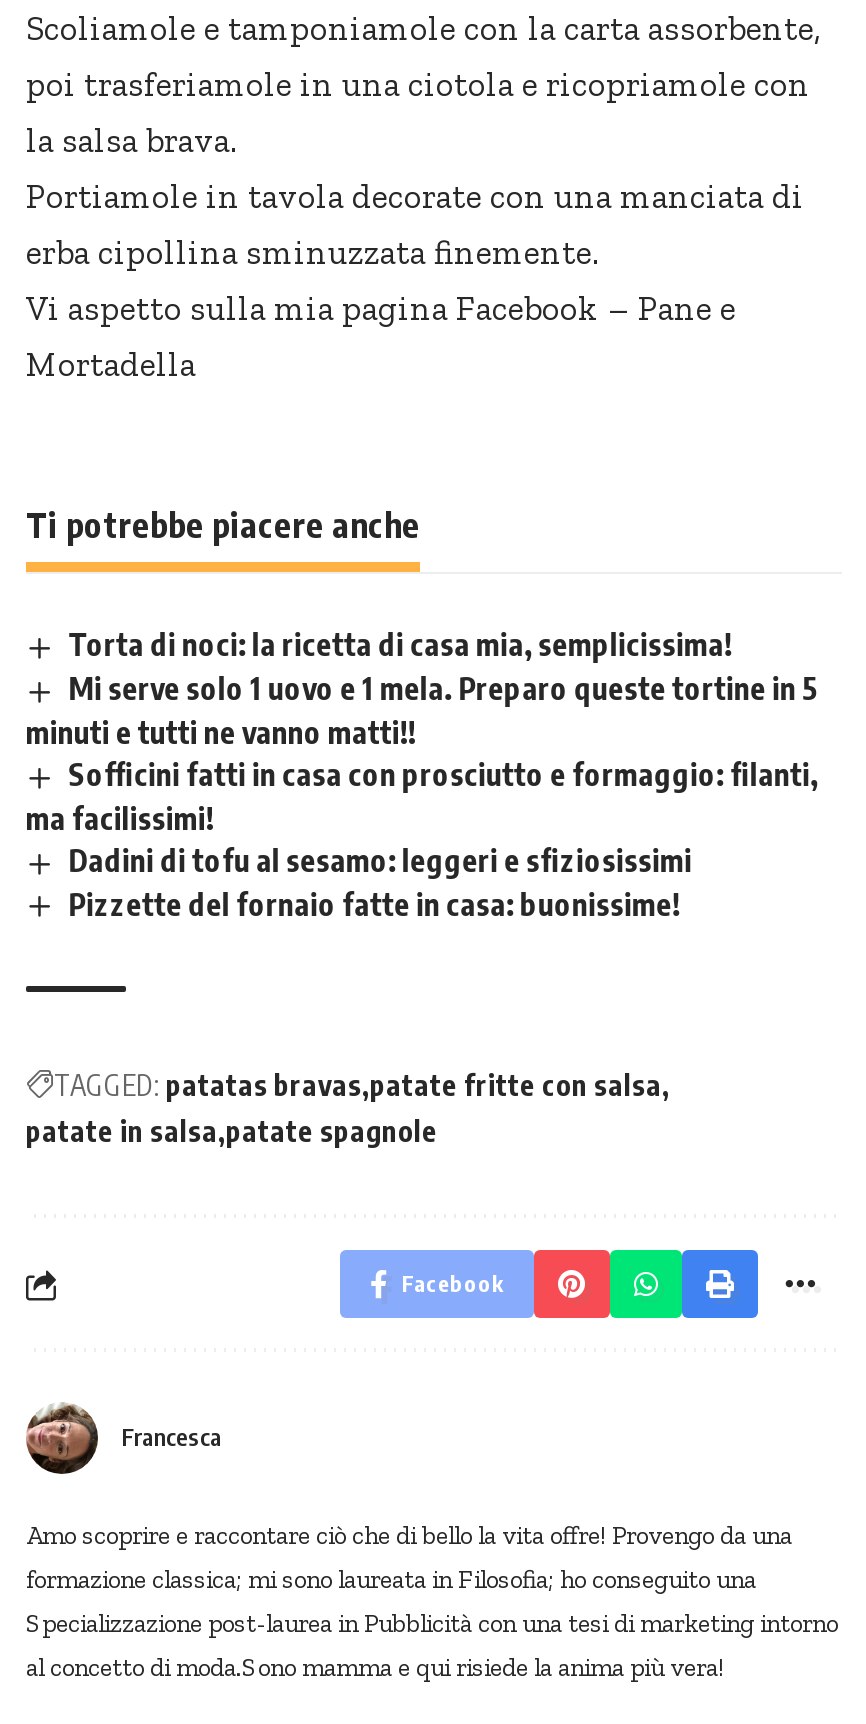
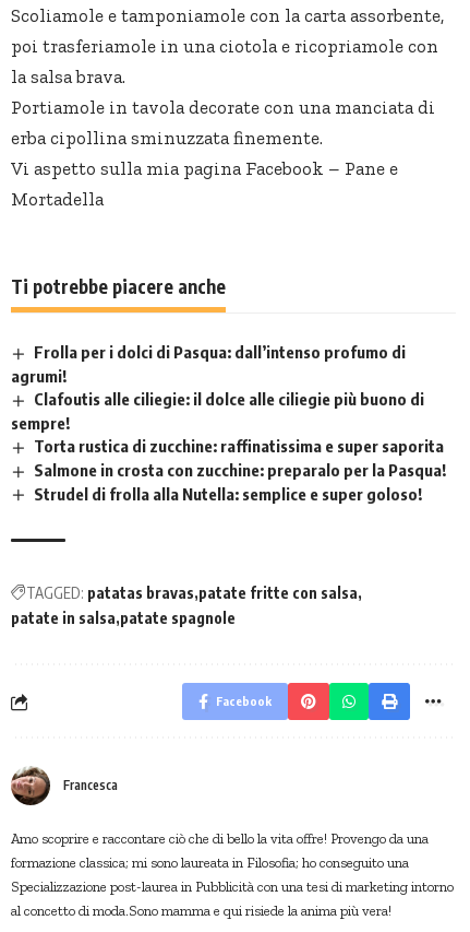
- Torta di noci: la ricetta di casa mia, semplicissima!
- Mi serve solo 1 uovo e 1 mela. Preparo queste tortine in 5
- minuti e tutti ne vanno matti!!
- Sofficini fatti in casa con prosciutto e formaggio: filanti,
- ma facilissimi!
- Dadini di tofu al sesamo: leggeri e sfiziosissimi
- Pizzette del fornaio fatte in casa: buonissime!
+ Frolla per i dolci di Pasqua: dall’intenso profumo di
+ agrumi!
+ Clafoutis alle ciliegie: il dolce alle ciliegie più buono di
+ sempre!
+ Torta rustica di zucchine: raffinatissima e super saporita
+ Salmone in crosta con zucchine: preparalo per la Pasqua!
+ Strudel di frolla alla Nutella: semplice e super goloso!
